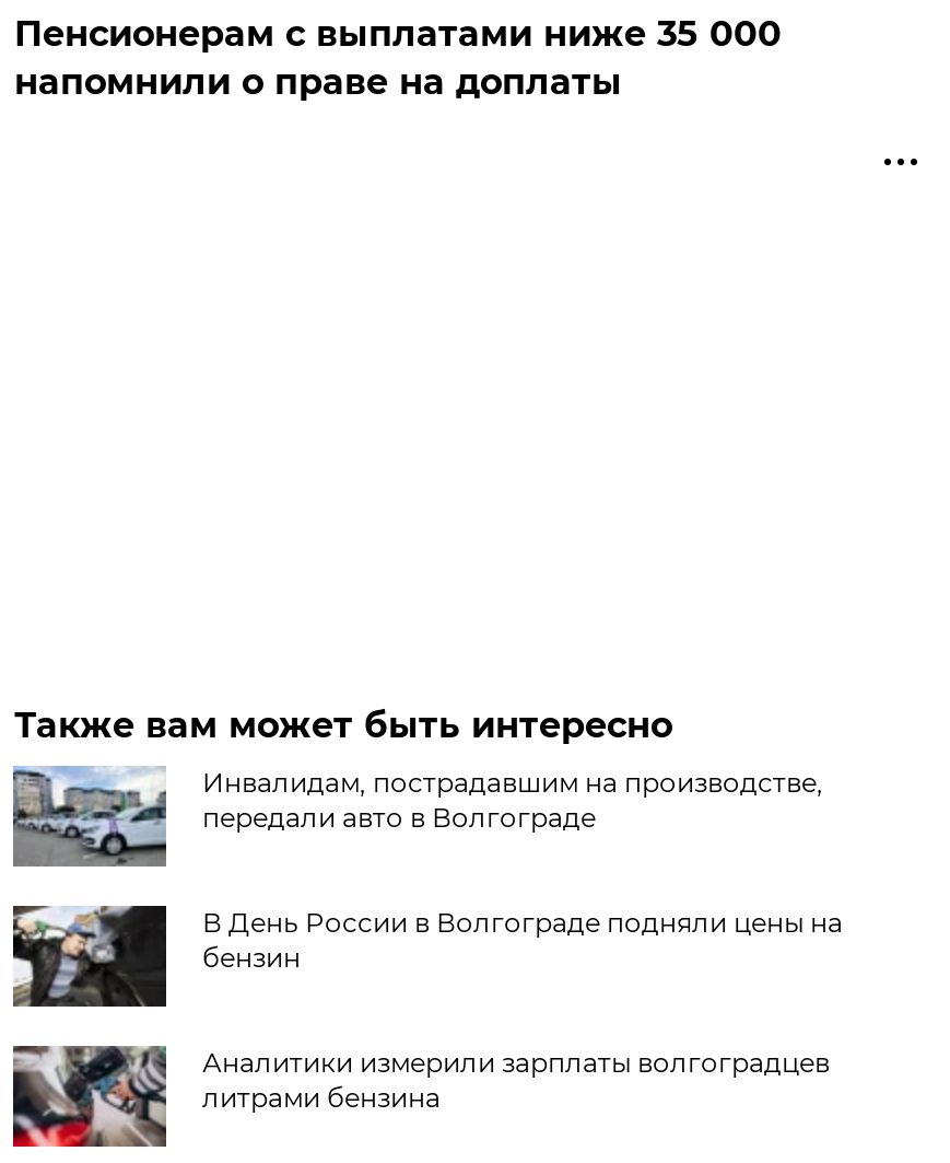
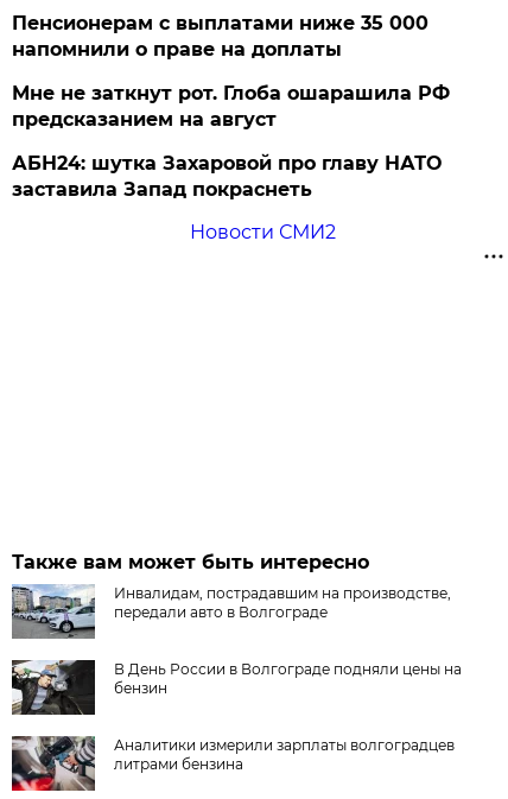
+ Мне не заткнут рот. Глоба ошарашила РФ
+ предсказанием на август
+ АБН24: шутка Захаровой про главу НАТО
+ заставила Запад покраснеть
+ Новости СМИ2
